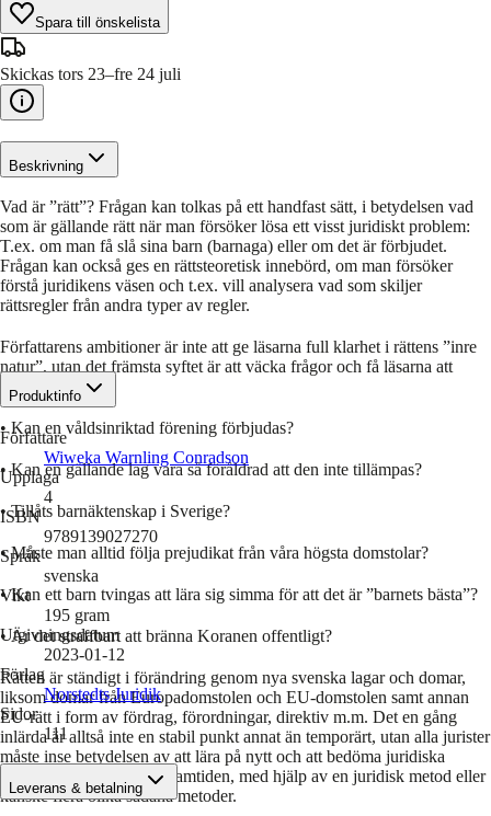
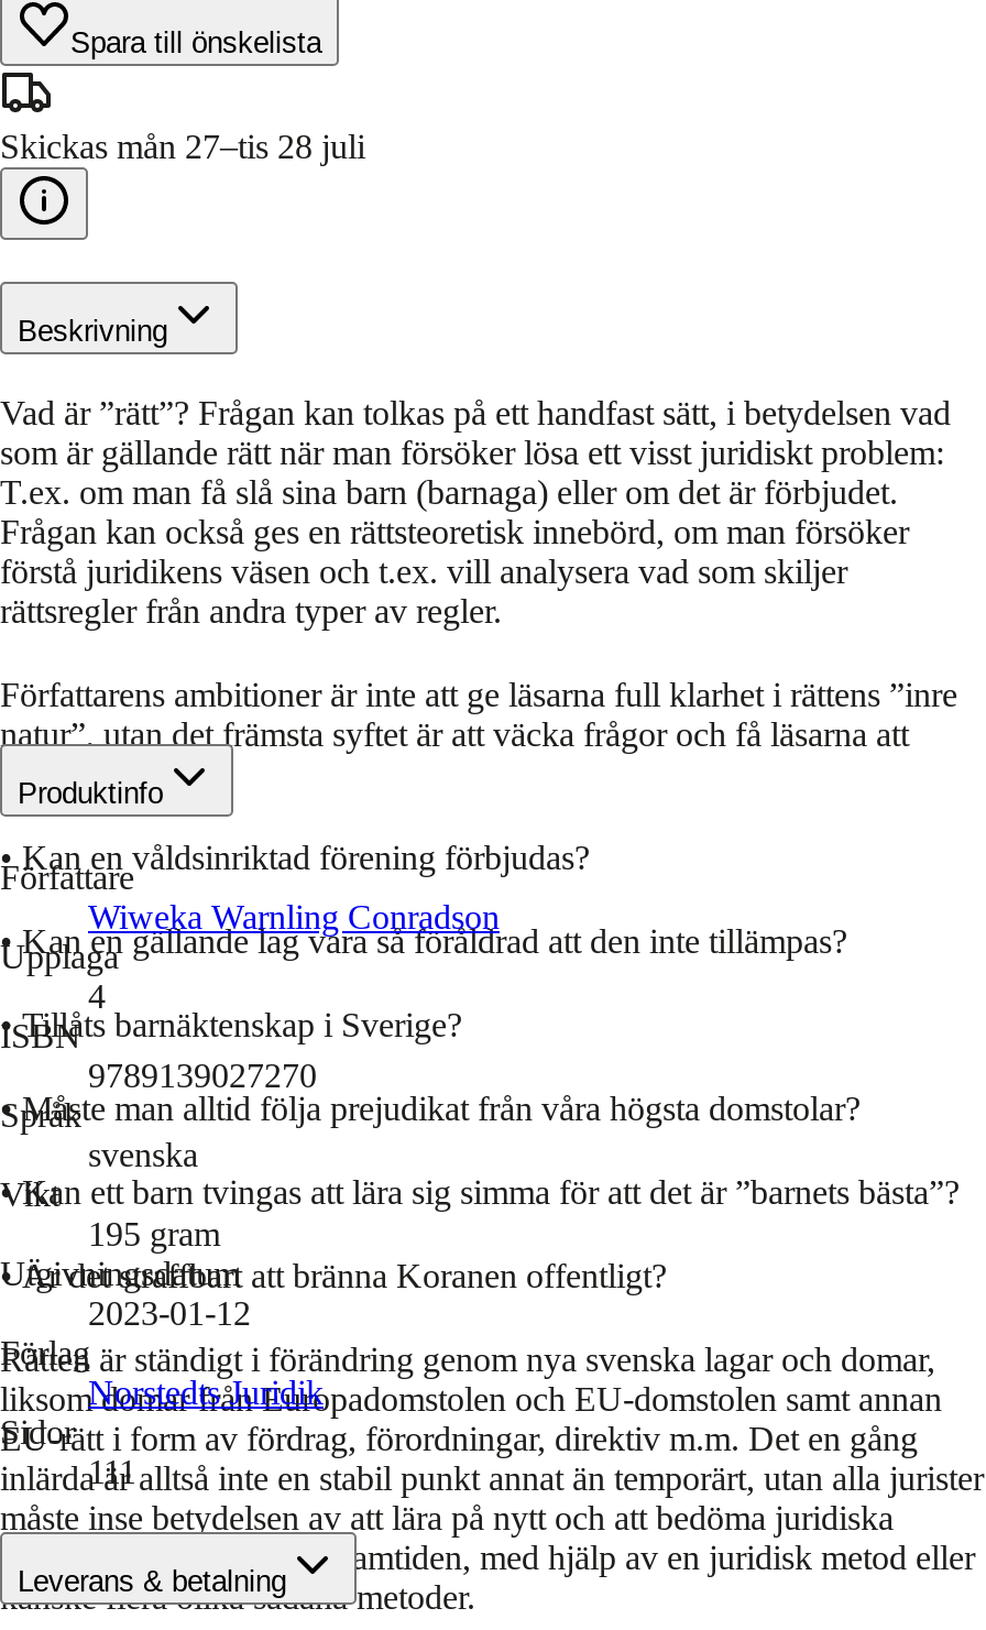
- Skickas tors 23–fre 24 juli
+ Skickas mån 27–tis 28 juli
